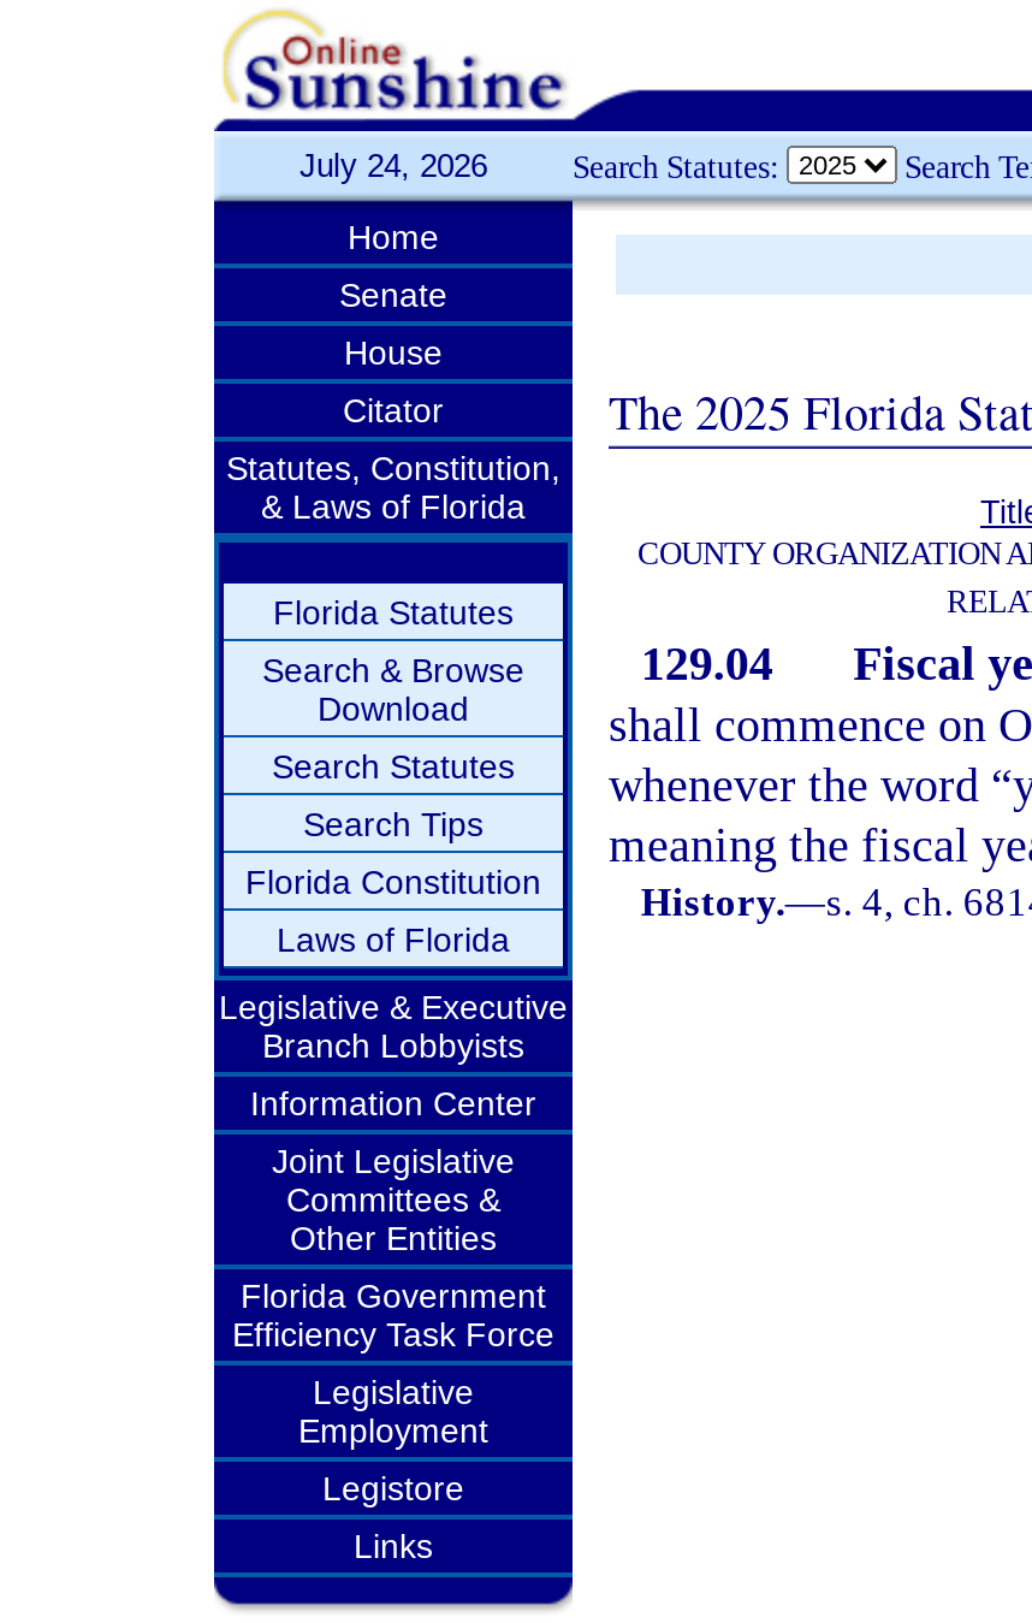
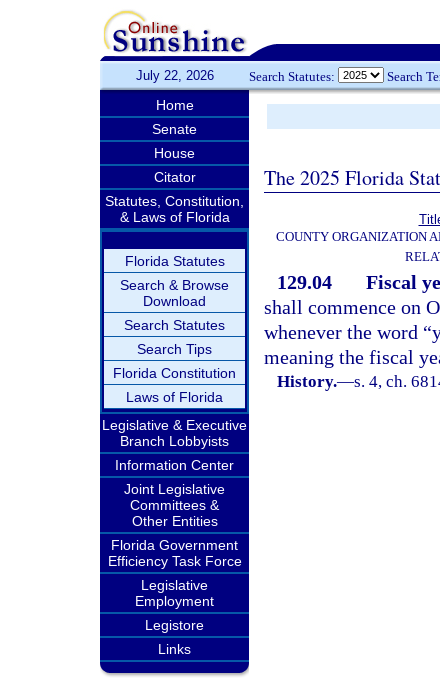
- July 24, 2026
+ July 22, 2026
